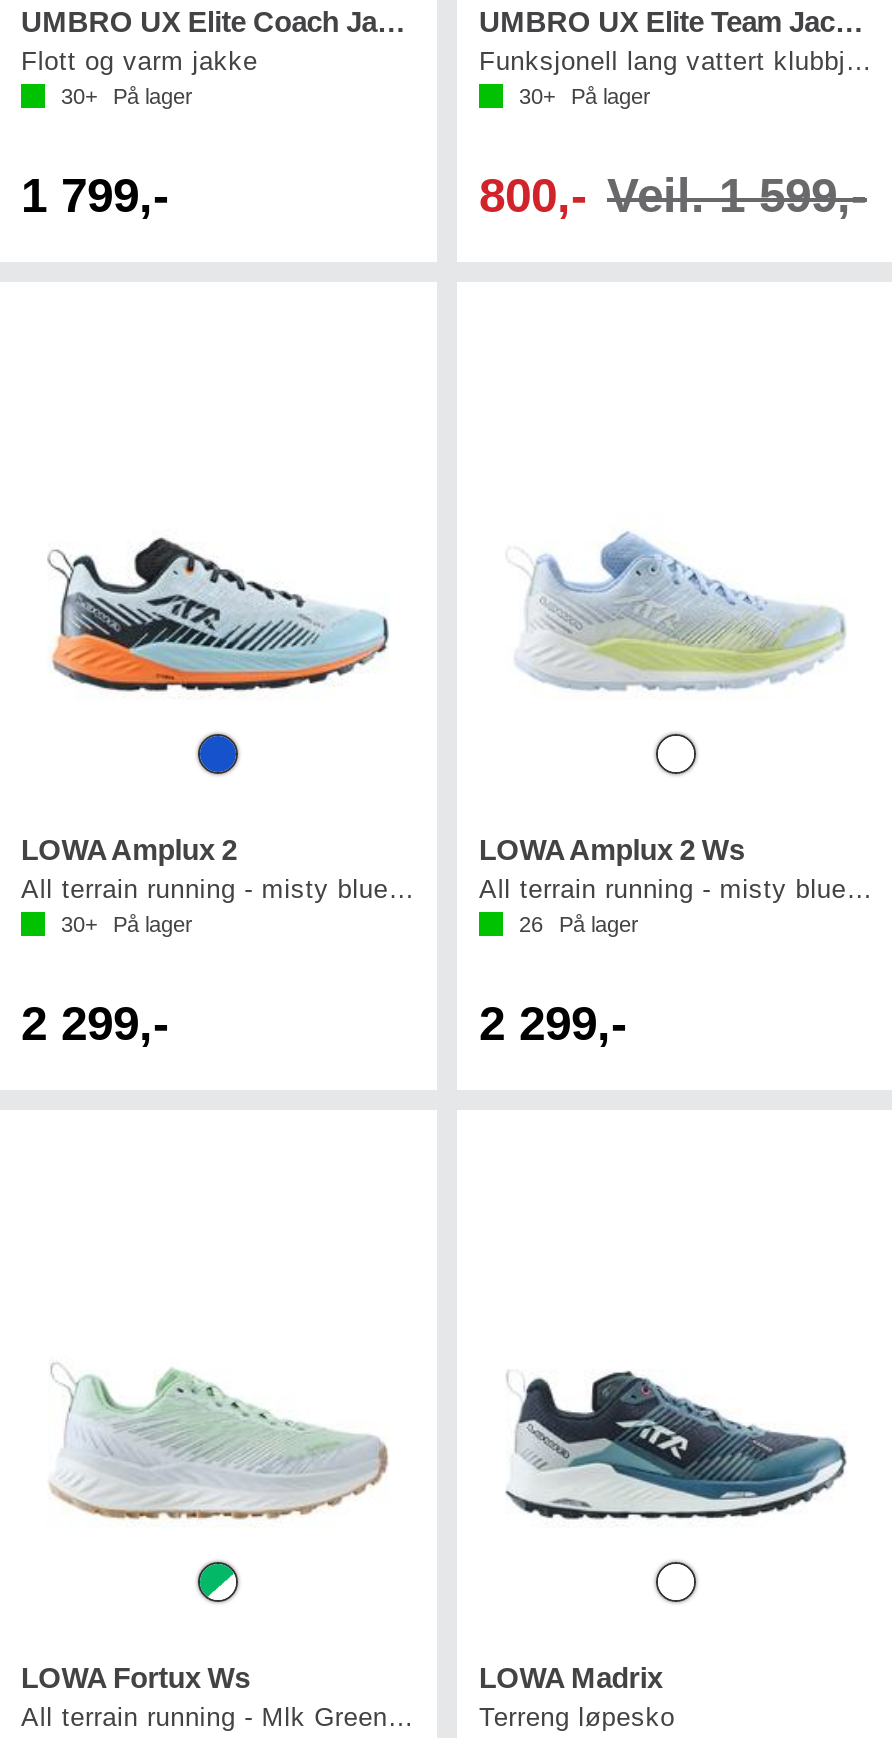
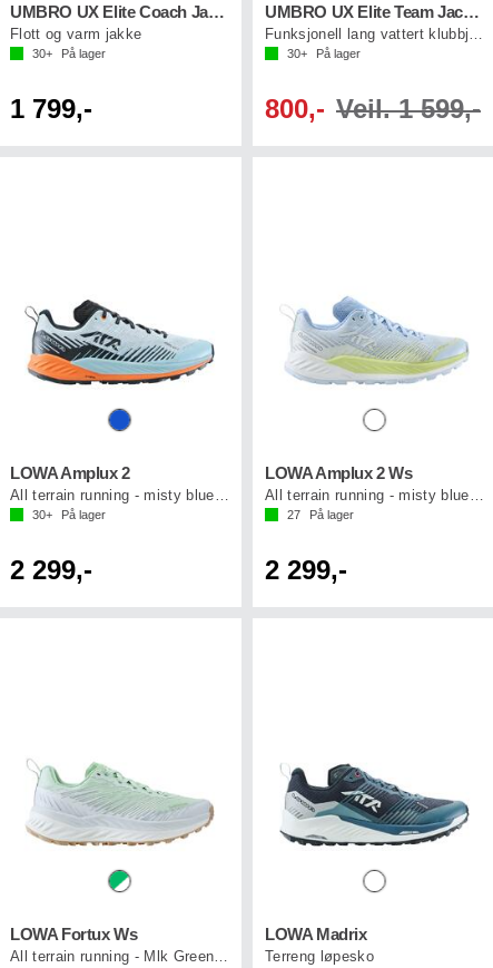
- 26 På lager
+ 27 På lager
